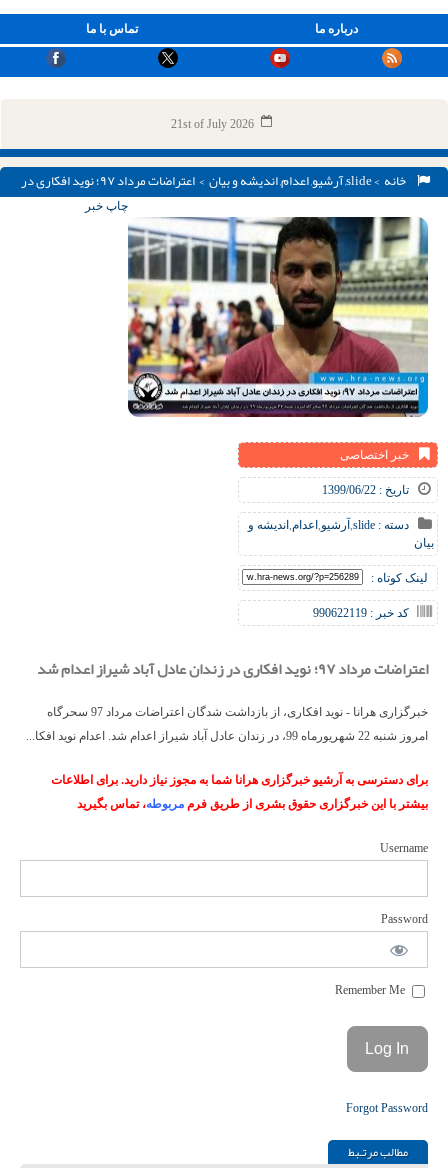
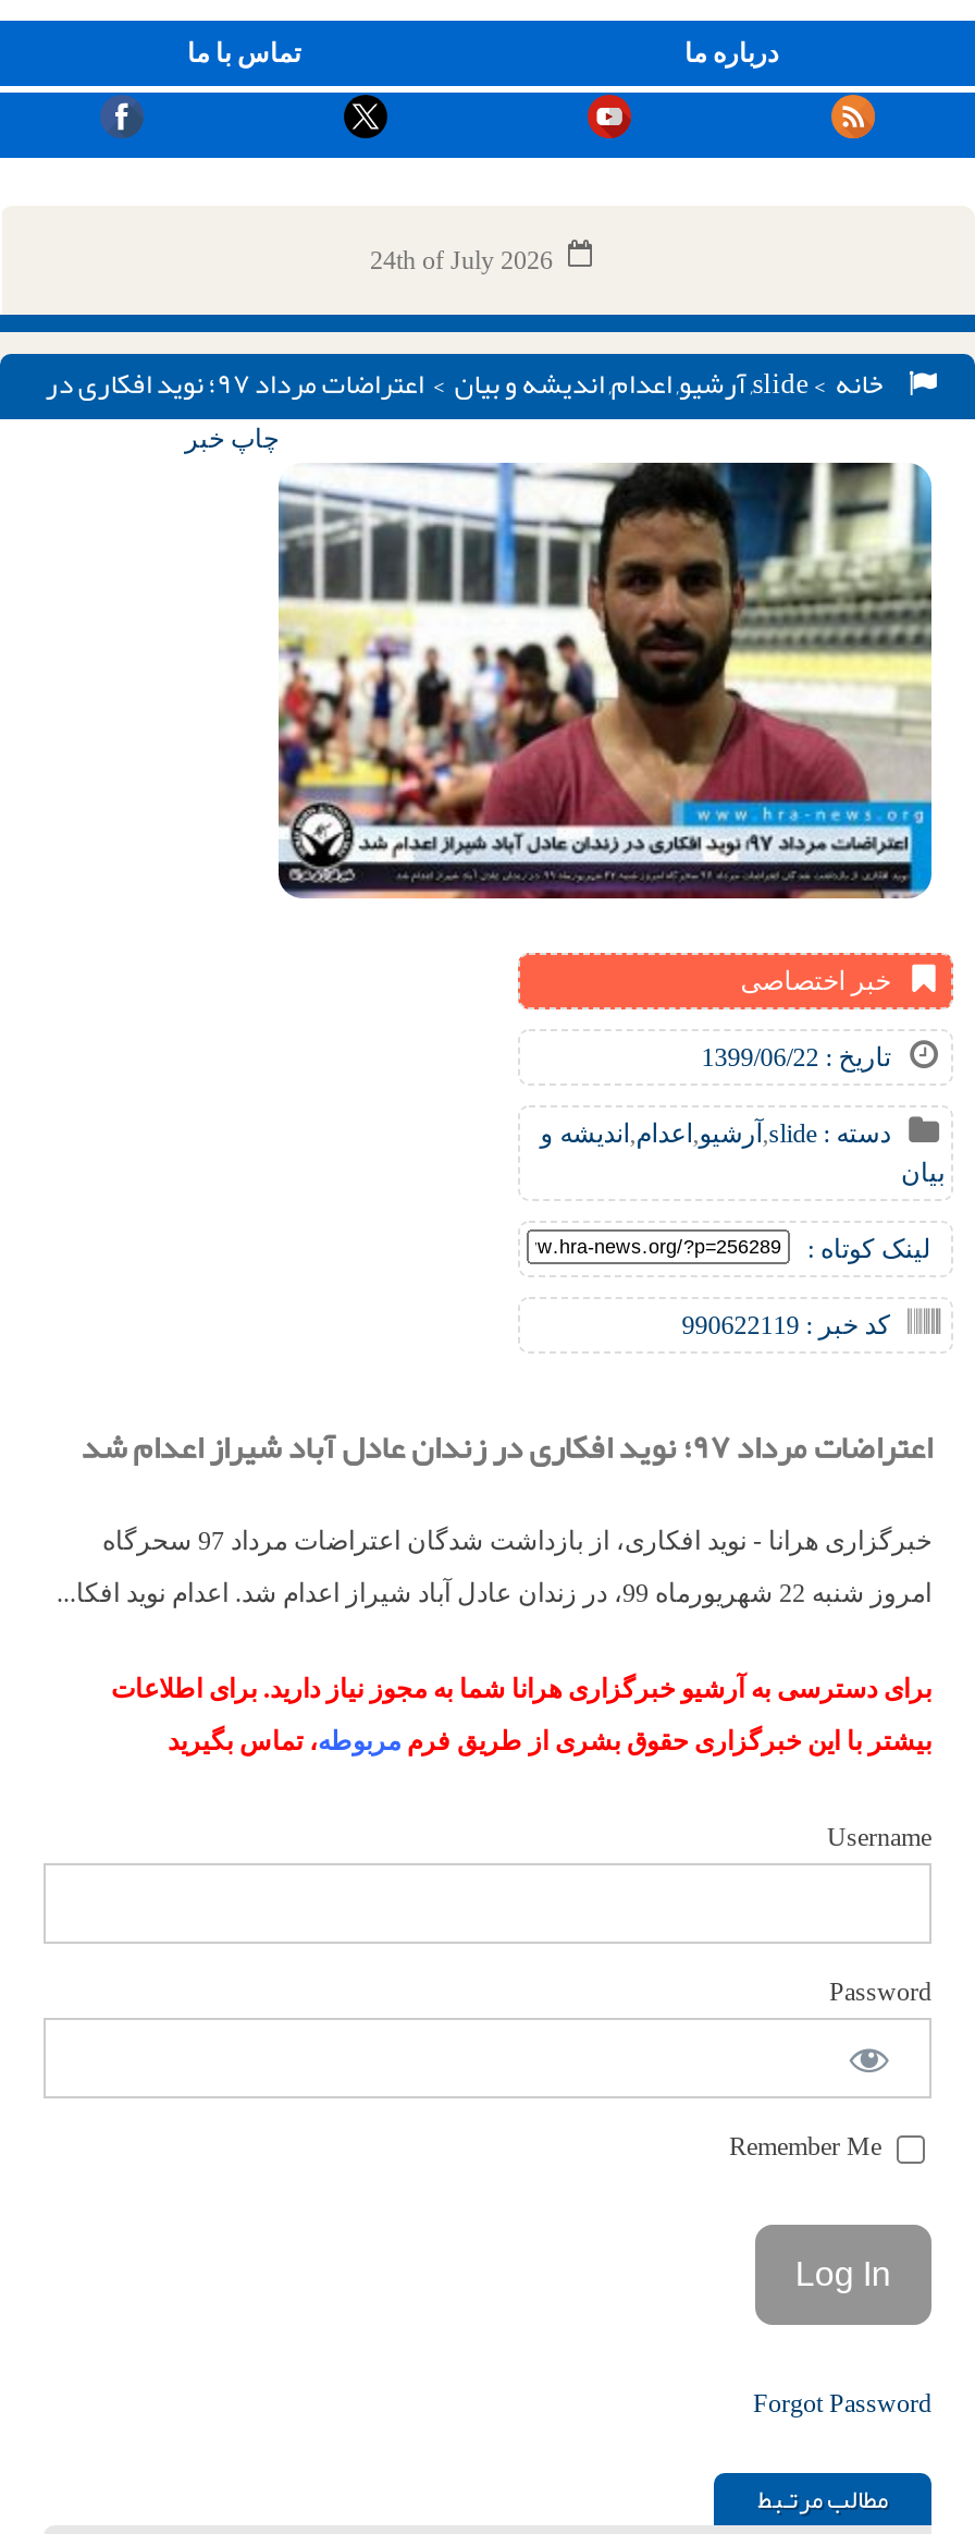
- 21st of July 2026
+ 24th of July 2026
